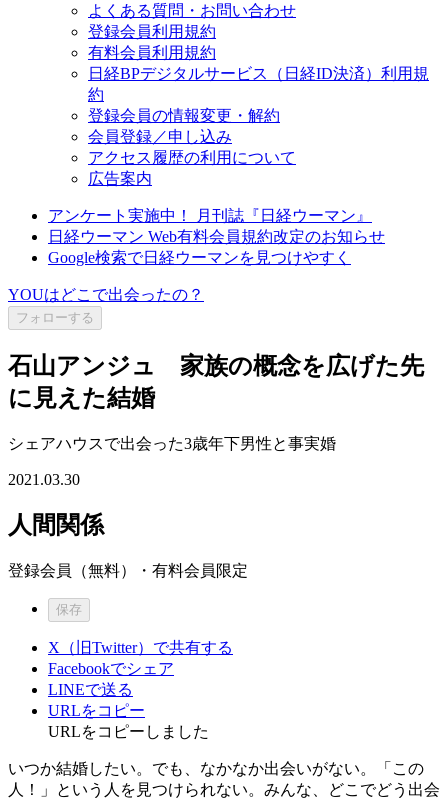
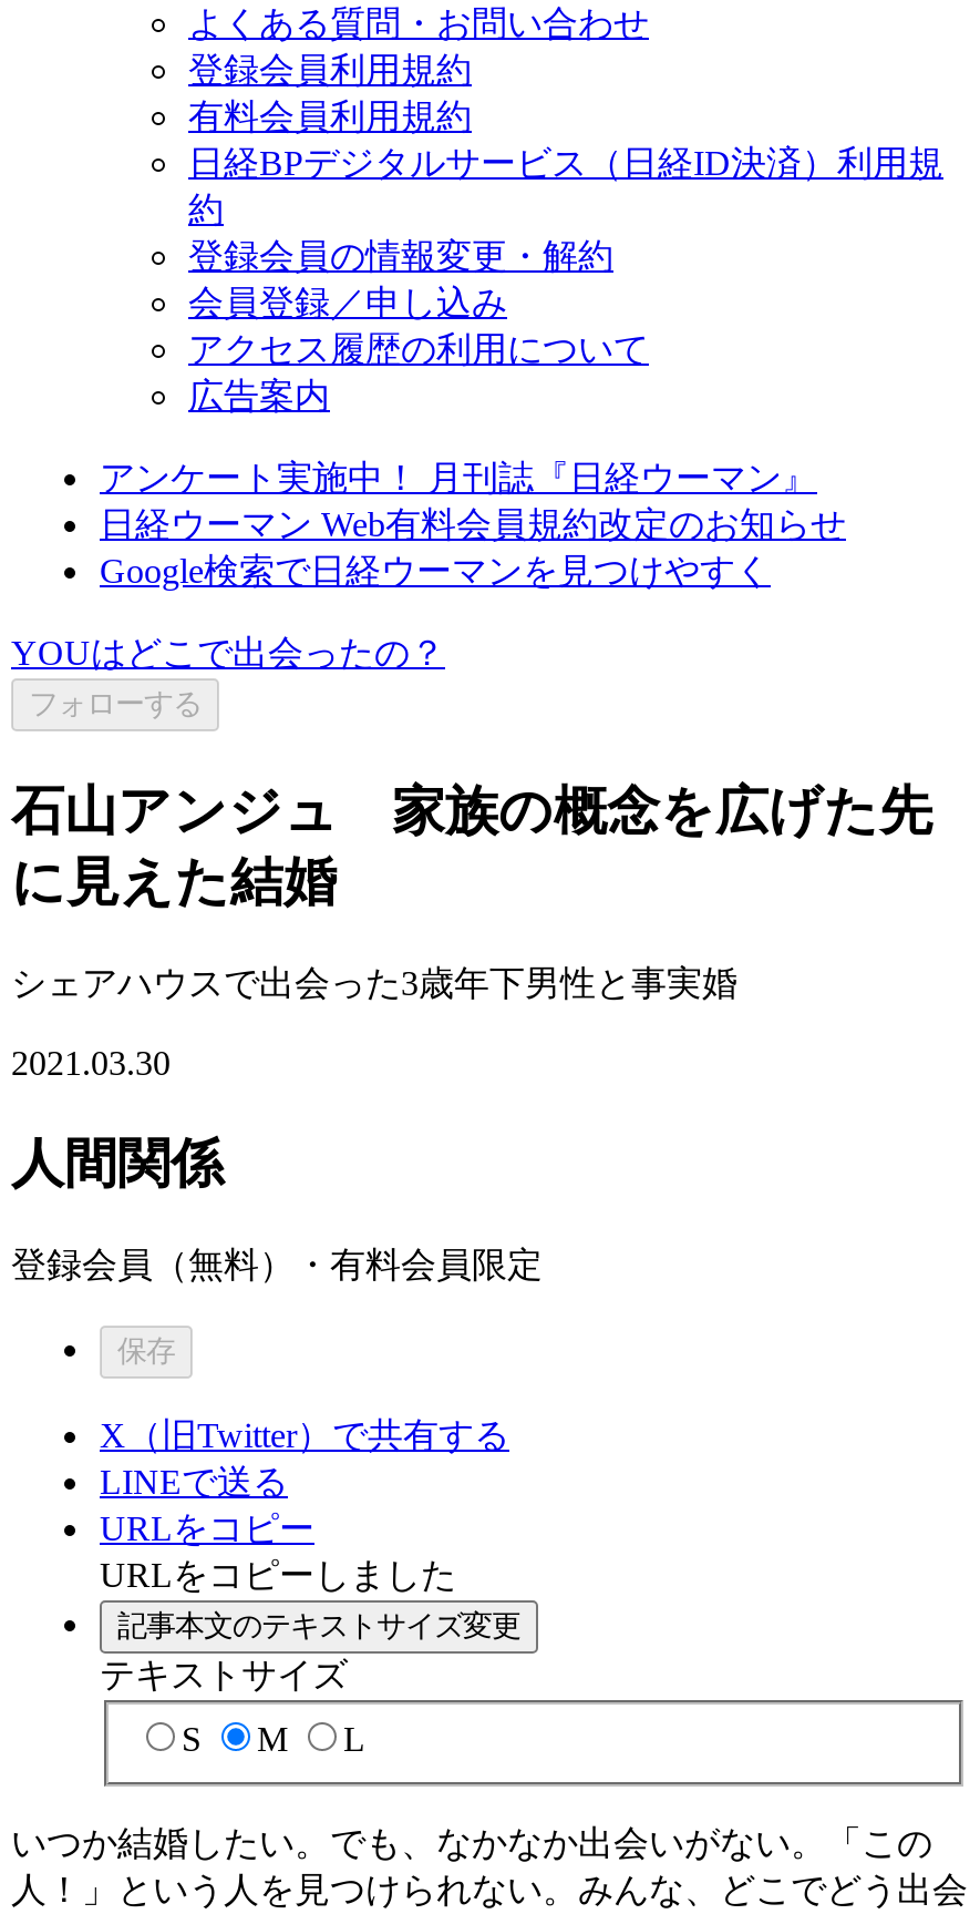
- Facebookでシェア

moved up: LINEで送る | URLをコピー | URLをコピーしました

+ 記事本文のテキストサイズ変更
+ テキストサイズ
+ S
+ M
+ L
